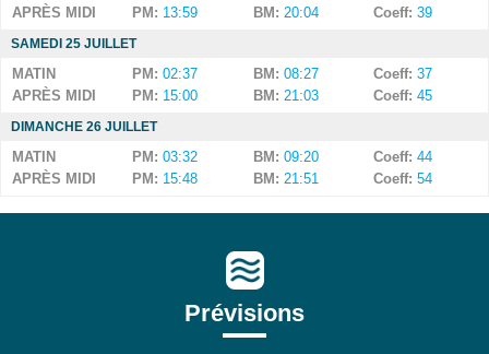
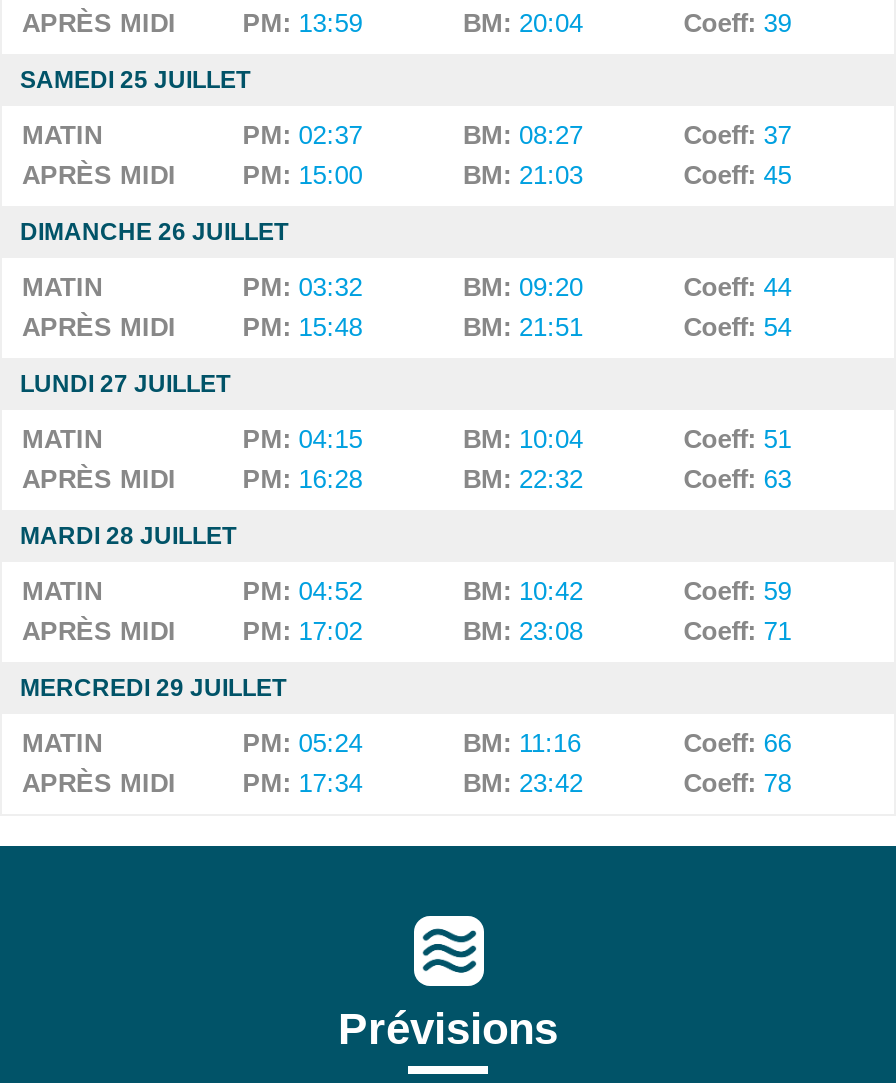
+ LUNDI 27 JUILLET
+ MATIN
+ PM: 04:15
+ BM: 10:04
+ Coeff: 51
+ APRÈS MIDI
+ PM: 16:28
+ BM: 22:32
+ Coeff: 63
+ MARDI 28 JUILLET
+ MATIN
+ PM: 04:52
+ BM: 10:42
+ Coeff: 59
+ APRÈS MIDI
+ PM: 17:02
+ BM: 23:08
+ Coeff: 71
+ MERCREDI 29 JUILLET
+ MATIN
+ PM: 05:24
+ BM: 11:16
+ Coeff: 66
+ APRÈS MIDI
+ PM: 17:34
+ BM: 23:42
+ Coeff: 78
